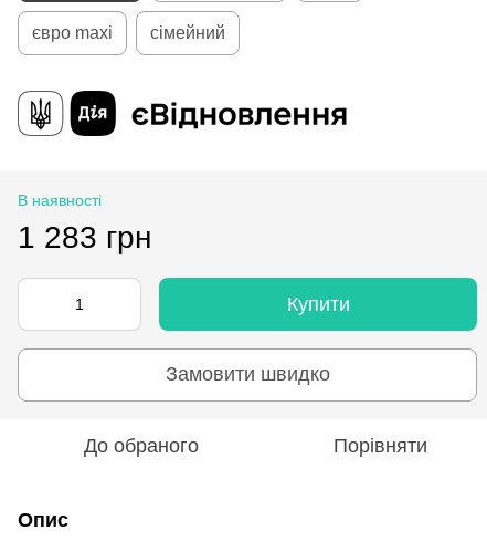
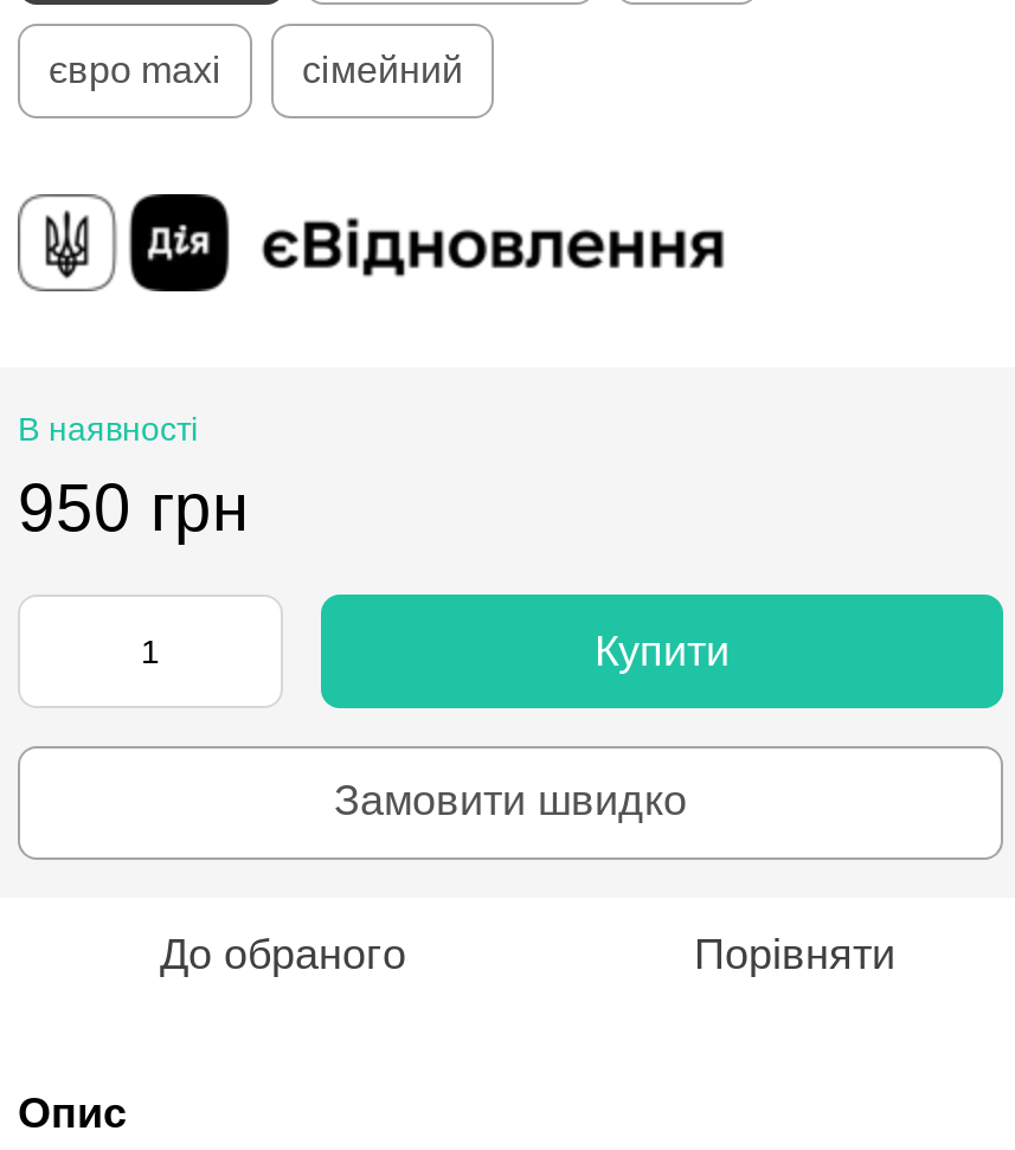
- 1 283 грн
+ 950 грн
